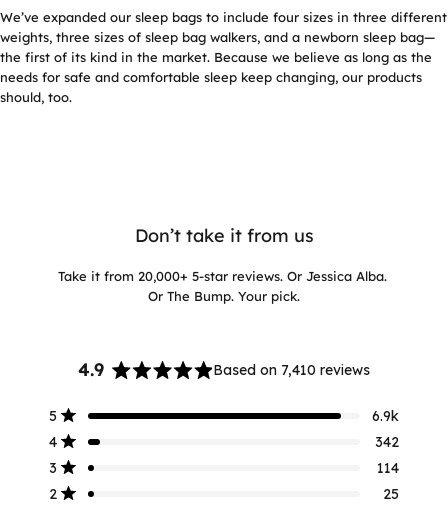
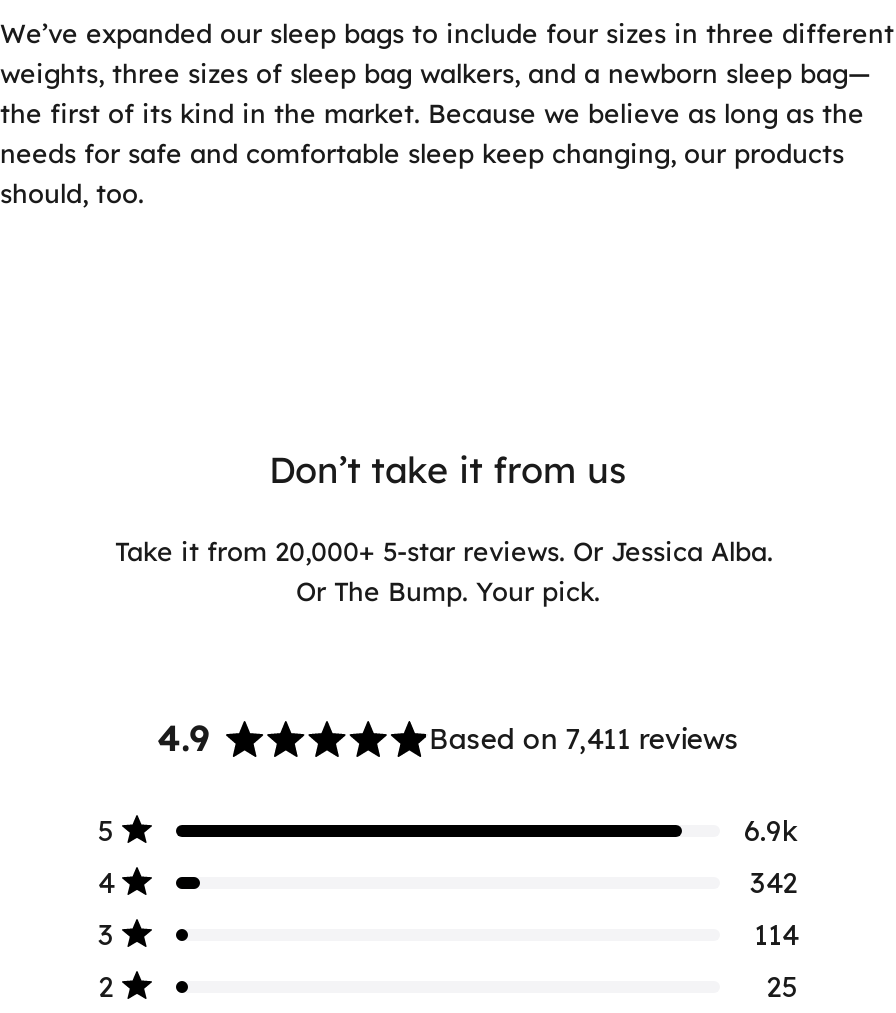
- Based on 7,410 reviews
+ Based on 7,411 reviews
